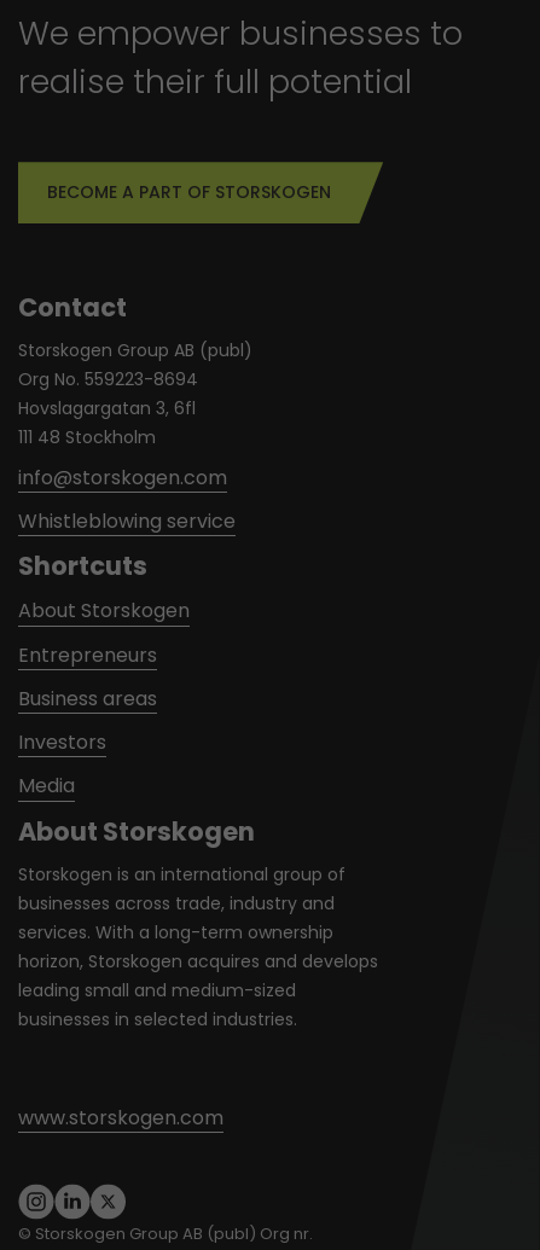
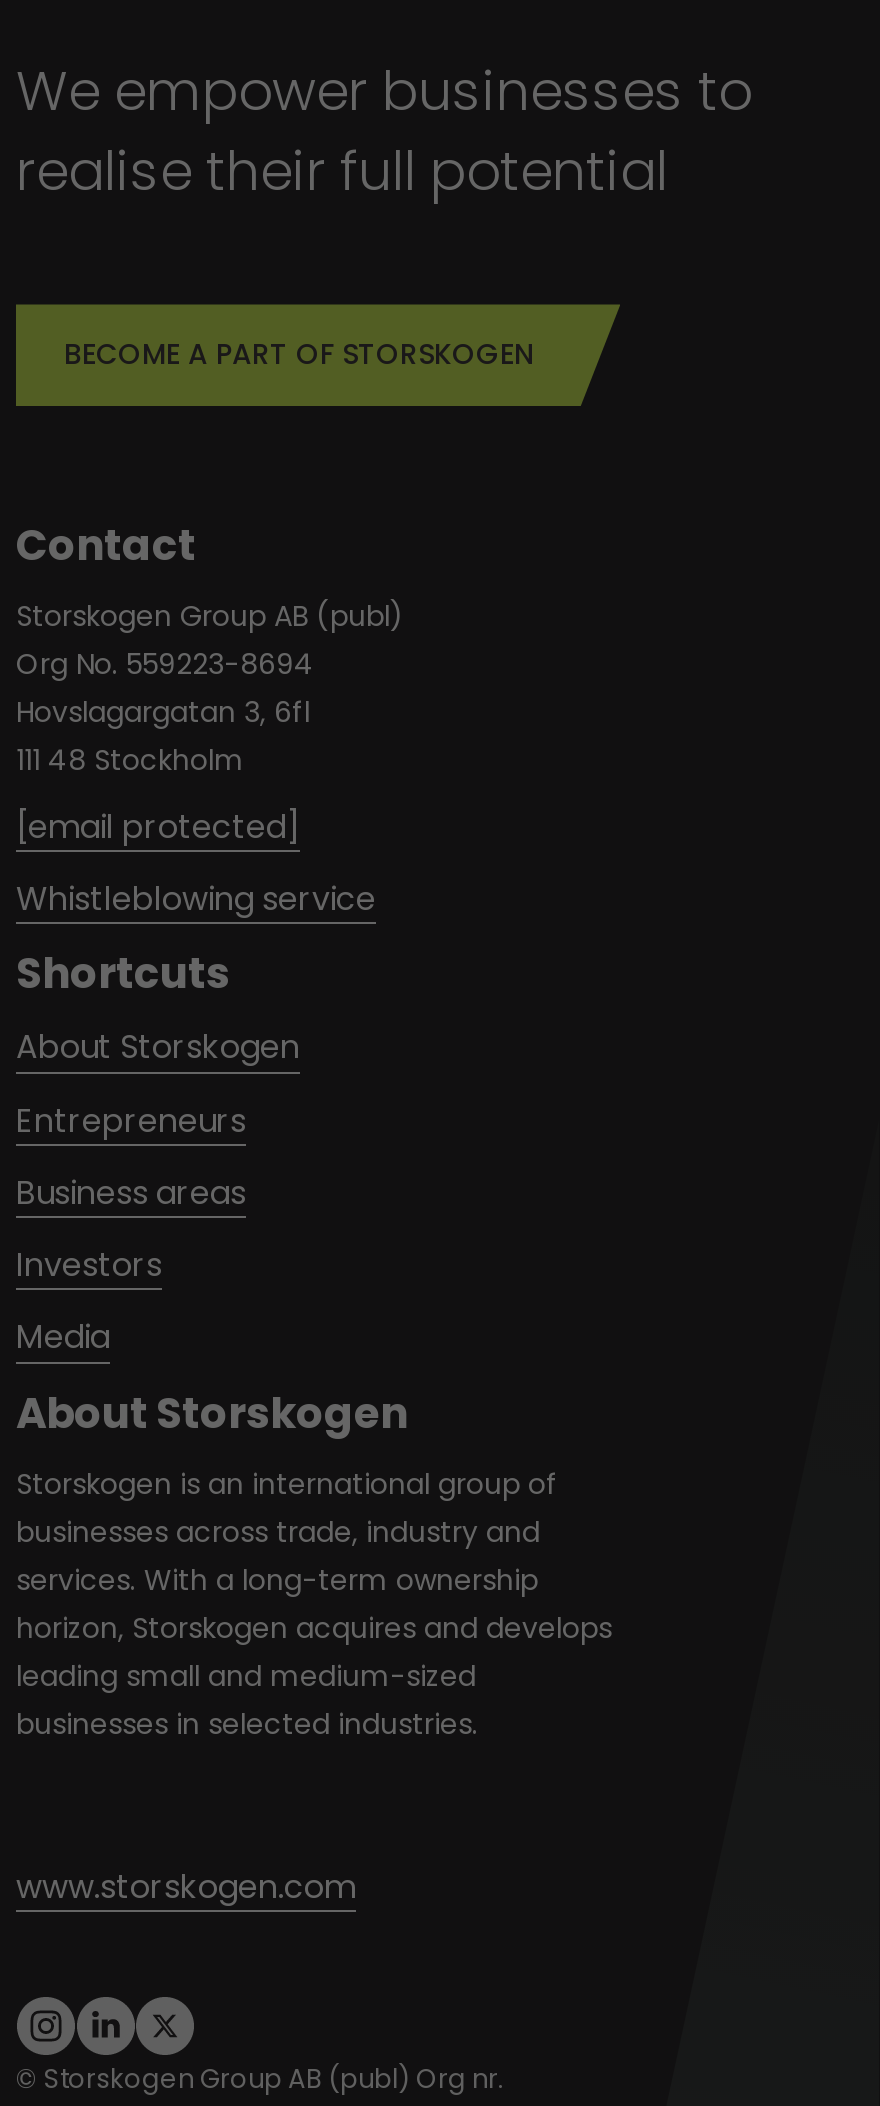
- info@storskogen.com
+ [email protected]
